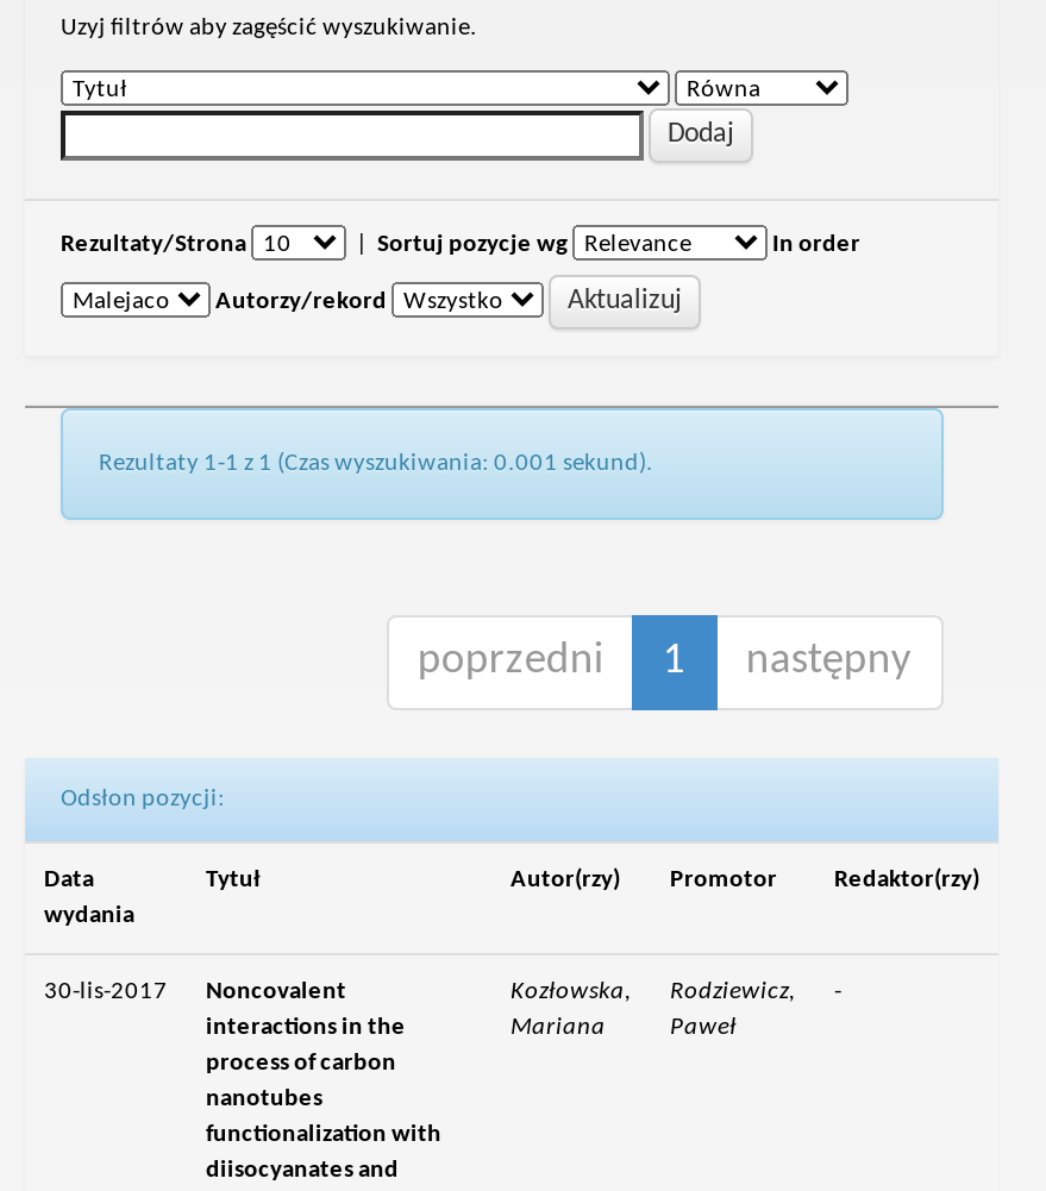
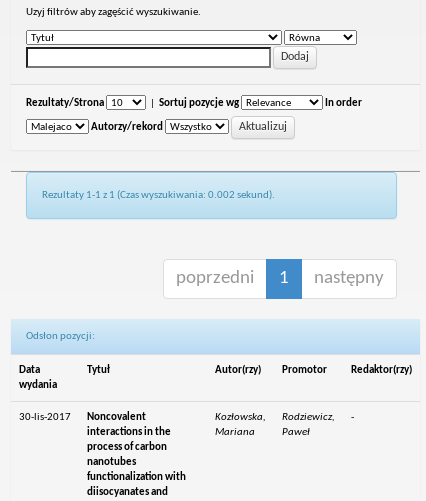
- Rezultaty 1-1 z 1 (Czas wyszukiwania: 0.001 sekund).
+ Rezultaty 1-1 z 1 (Czas wyszukiwania: 0.002 sekund).
